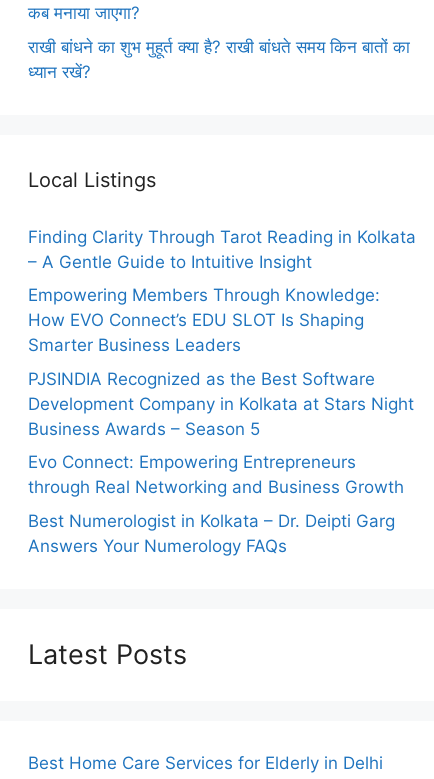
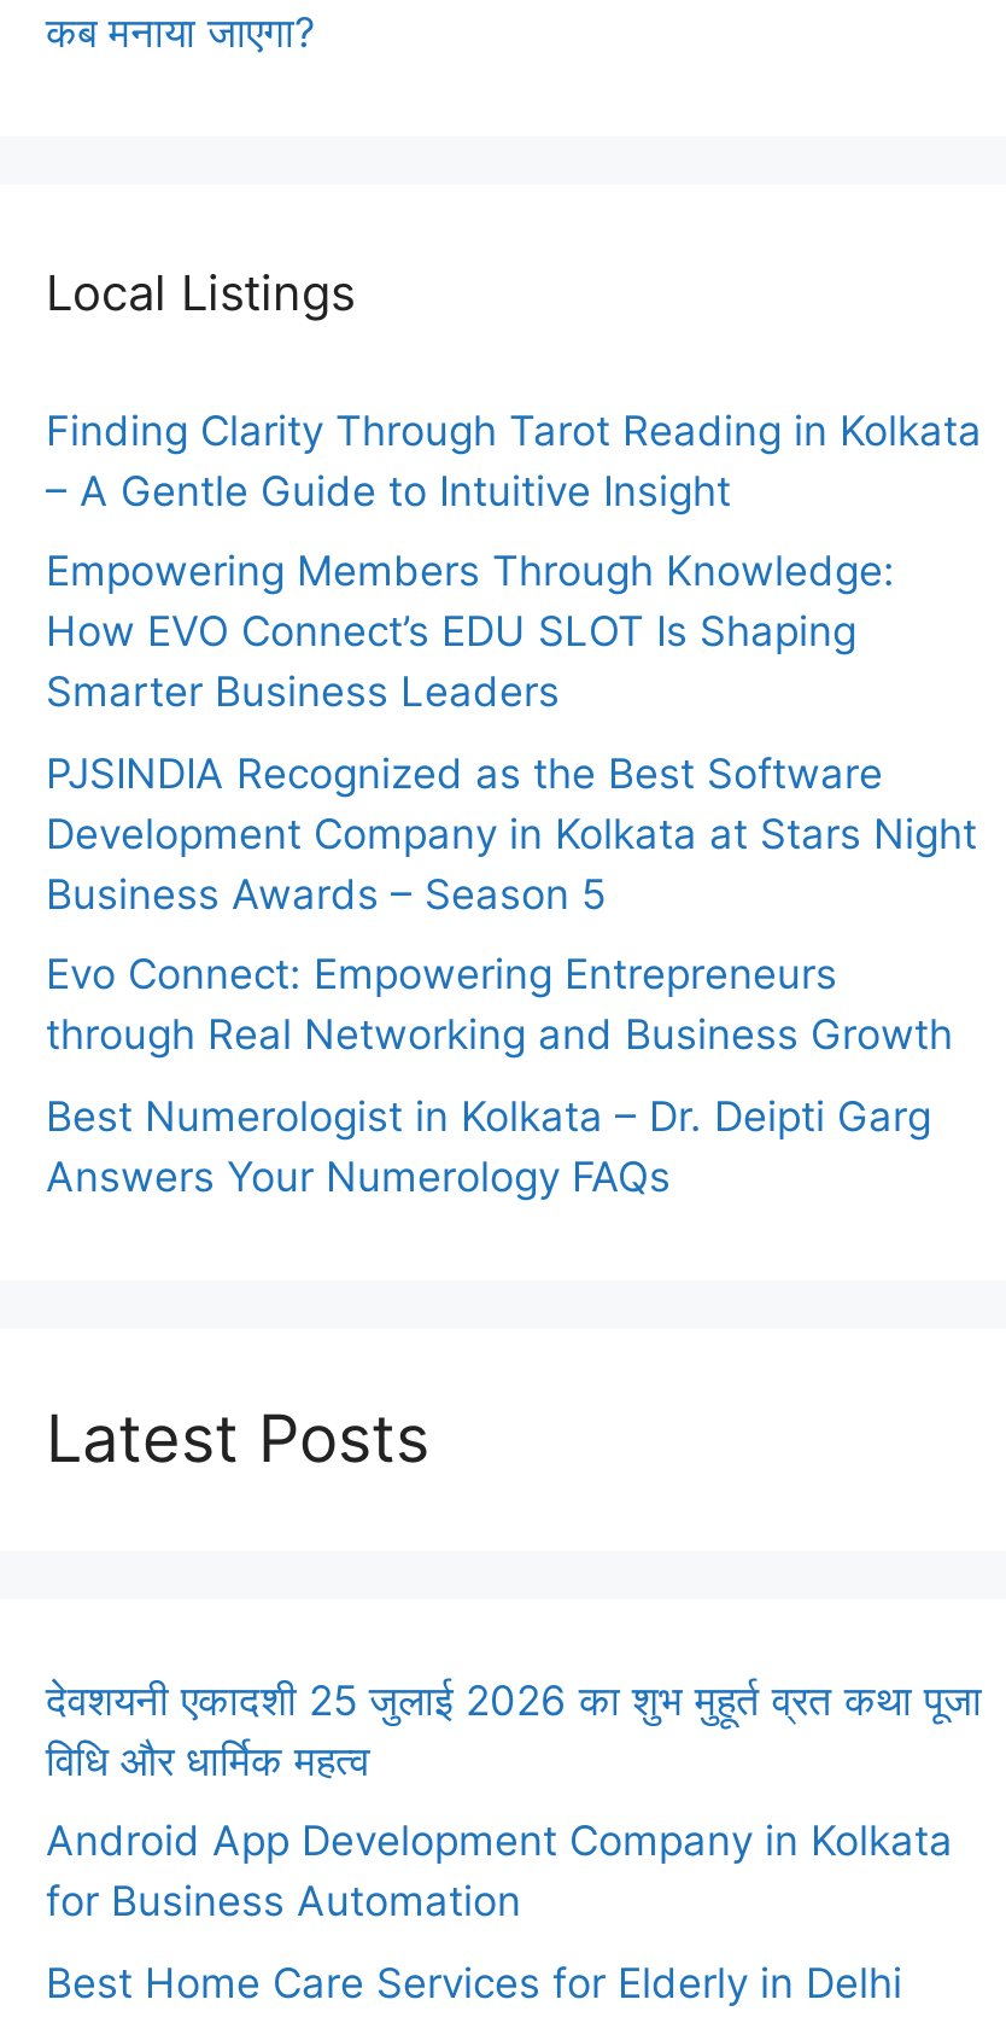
- राखी बांधने का शुभ मुहूर्त क्या है? राखी बांधते समय किन बातों का
- ध्यान रखें?

moved up: Local Listings | Finding Clarity Through Tarot Reading in Kolkata | – A Gentle Guide to Intuitive Insight | ... | Answers Your Numerology FAQs | Latest Posts

+ देवशयनी एकादशी 25 जुलाई 2026 का शुभ मुहूर्त व्रत कथा पूजा
+ विधि और धार्मिक महत्व
+ Android App Development Company in Kolkata
+ for Business Automation
